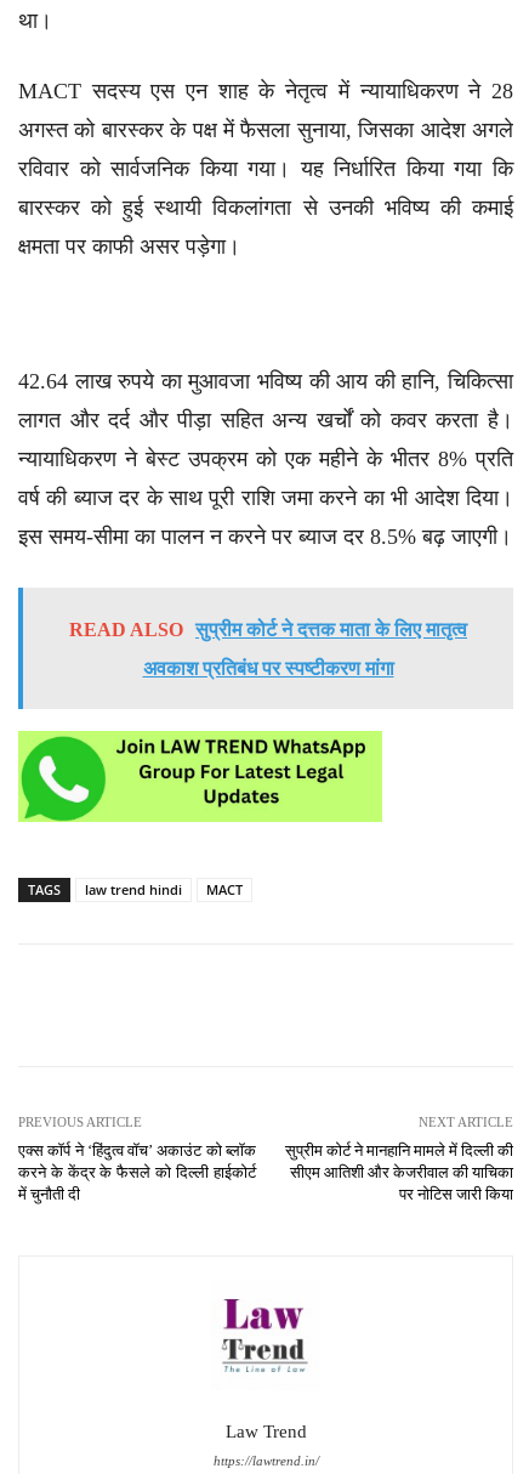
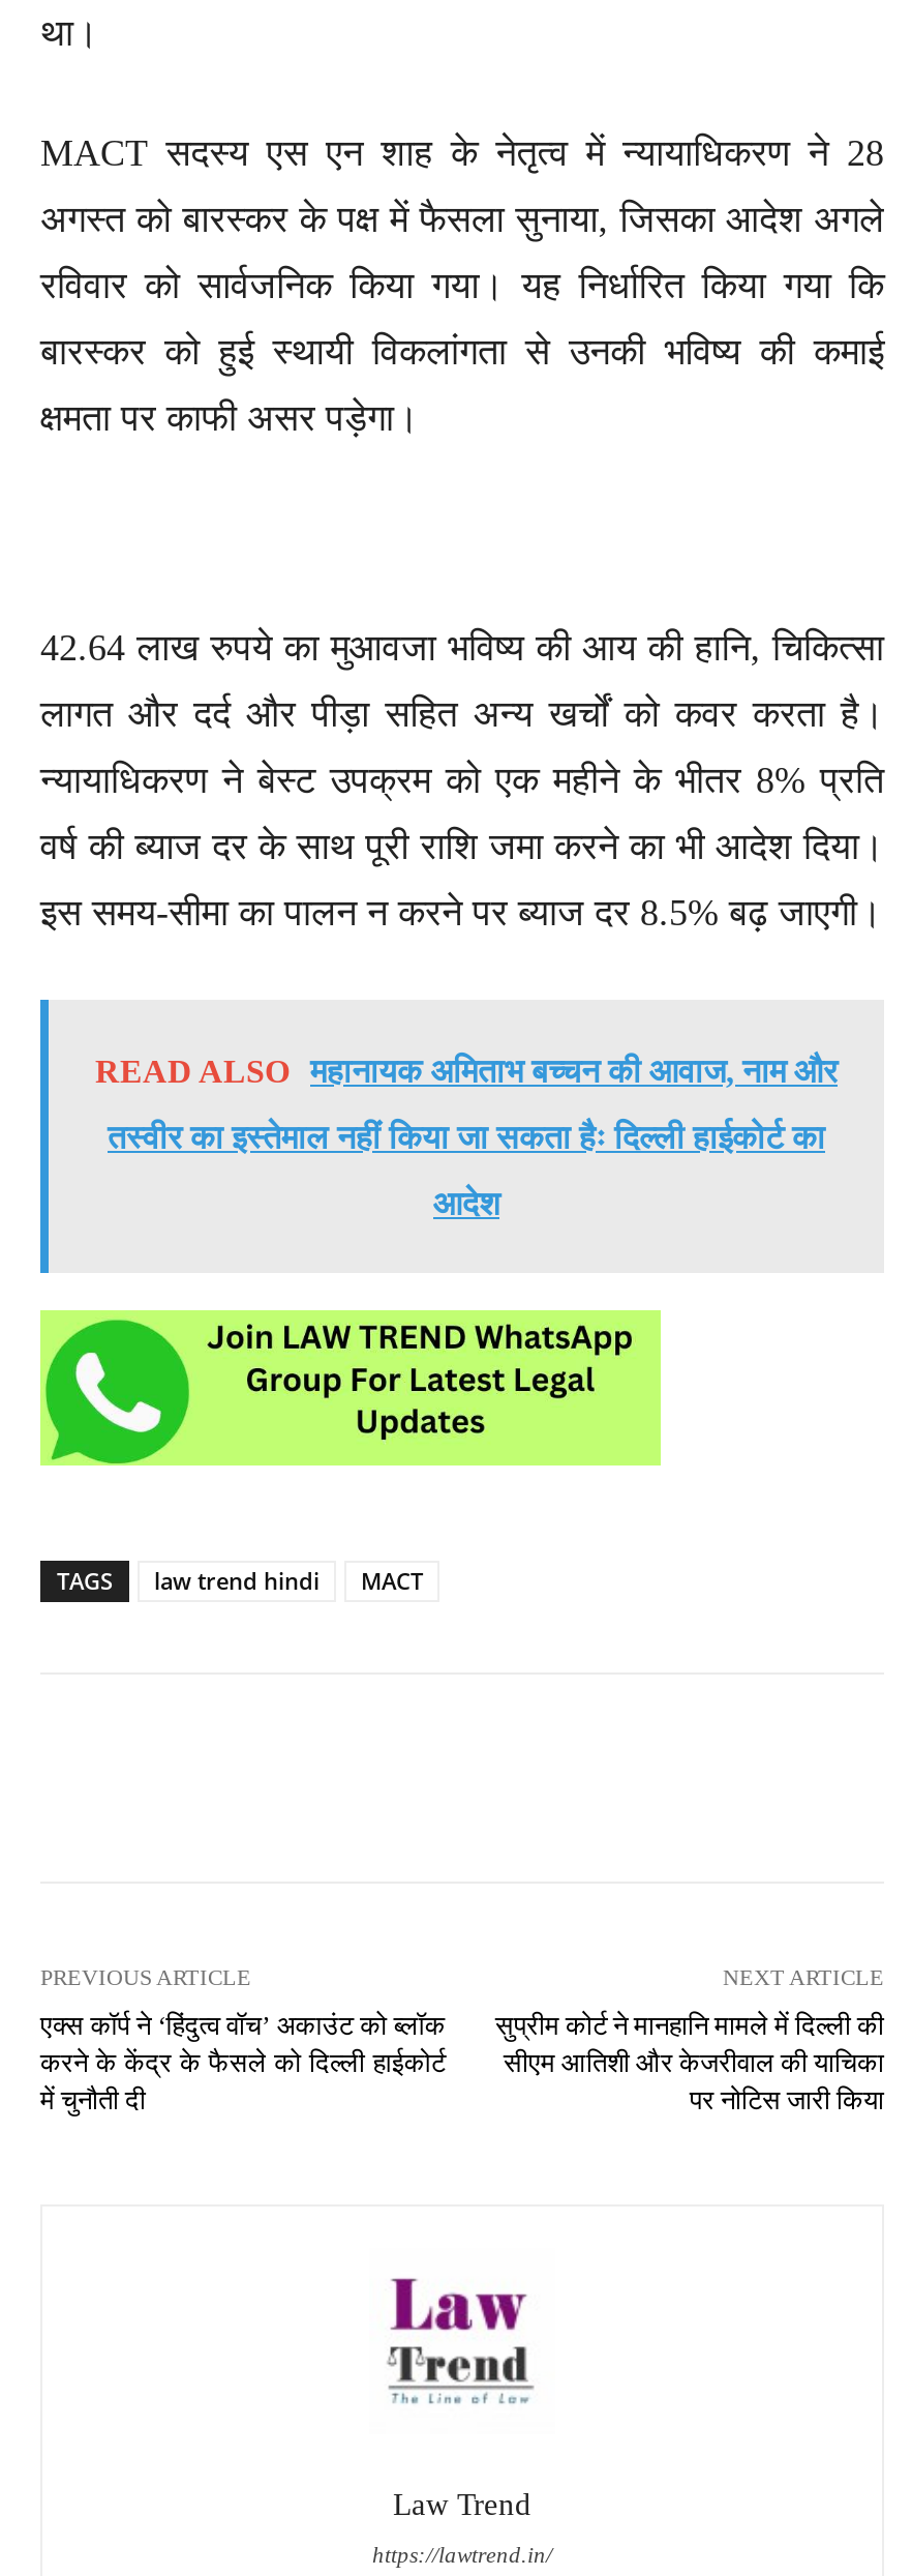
- READ ALSO सुप्रीम कोर्ट ने दत्तक माता के लिए मातृत्व
- अवकाश प्रतिबंध पर स्पष्टीकरण मांगा
+ READ ALSO महानायक अमिताभ बच्चन की आवाज, नाम और
+ तस्वीर का इस्तेमाल नहीं किया जा सकता हैः दिल्ली हाईकोर्ट का
+ आदेश
